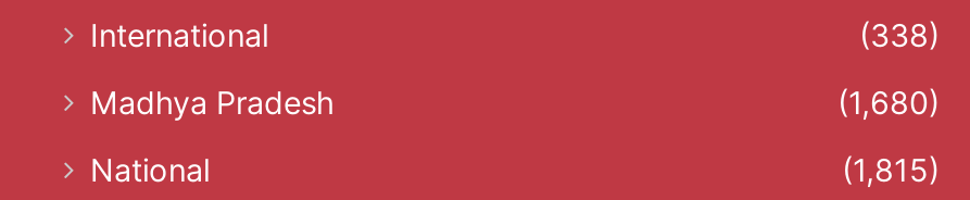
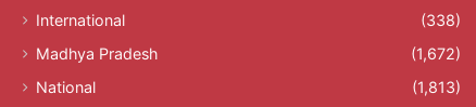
- (1,680)
+ (1,672)

- (1,815)
+ (1,813)
